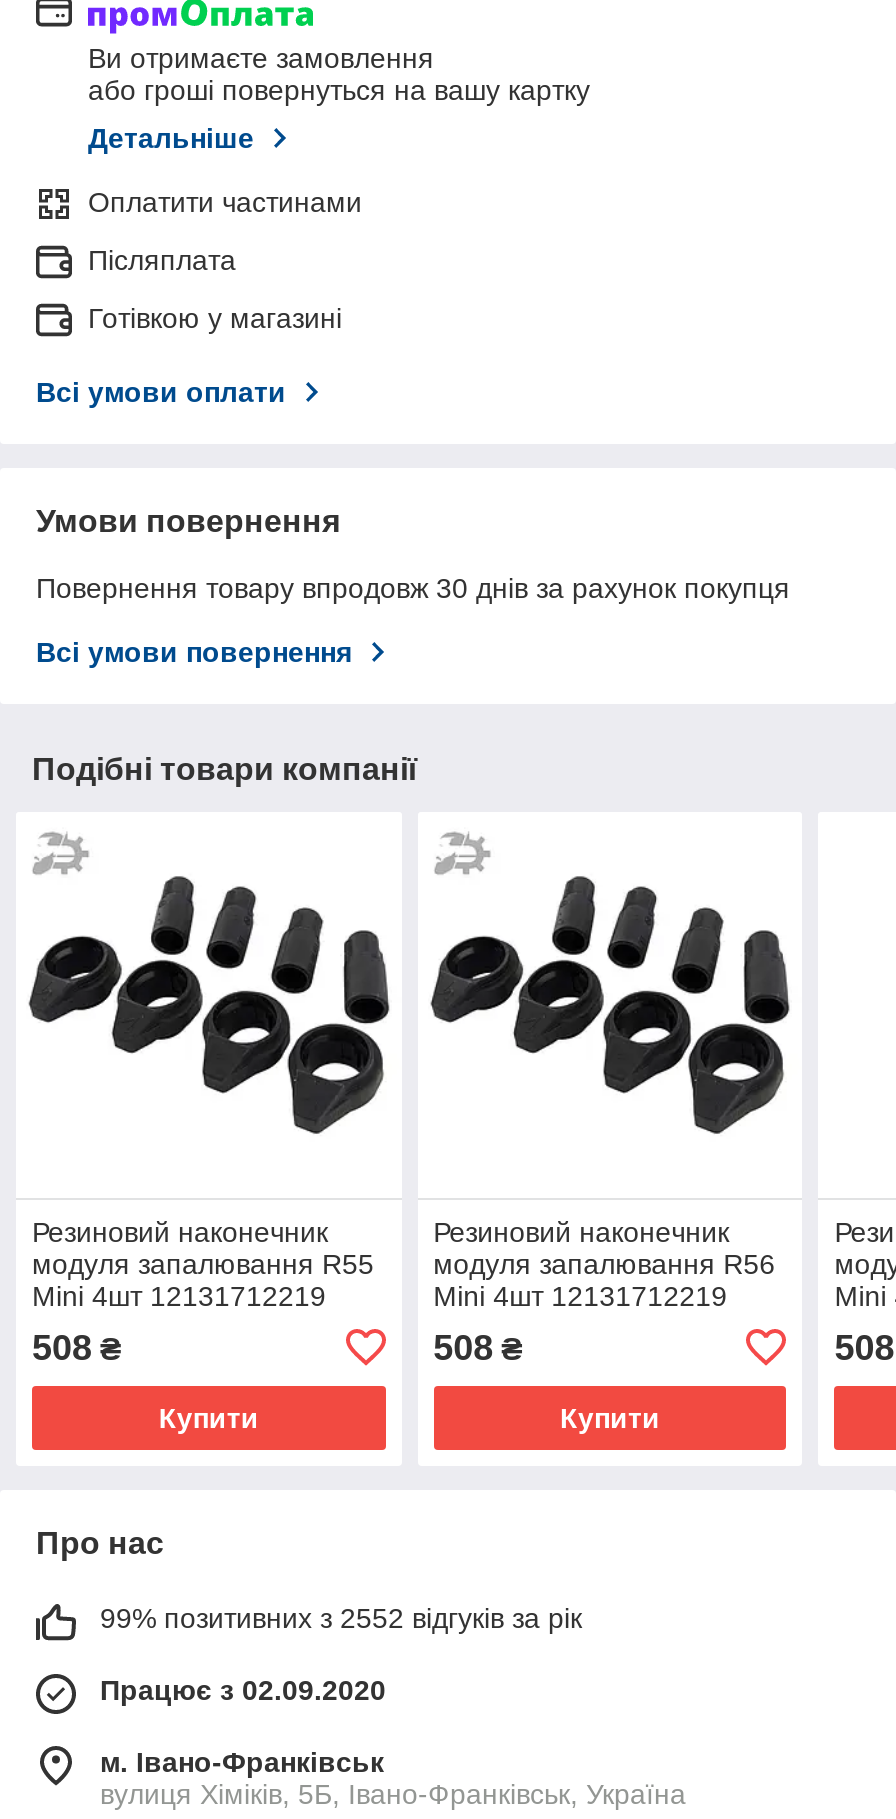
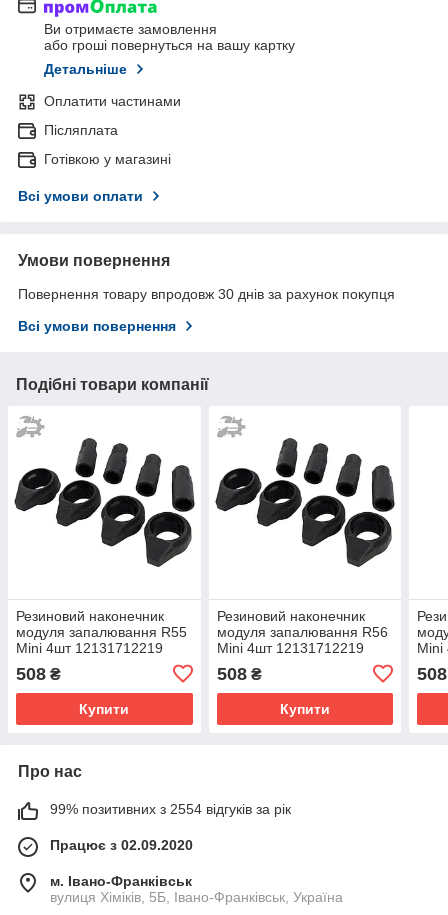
- 99% позитивних з 2552 відгуків за рік
+ 99% позитивних з 2554 відгуків за рік
